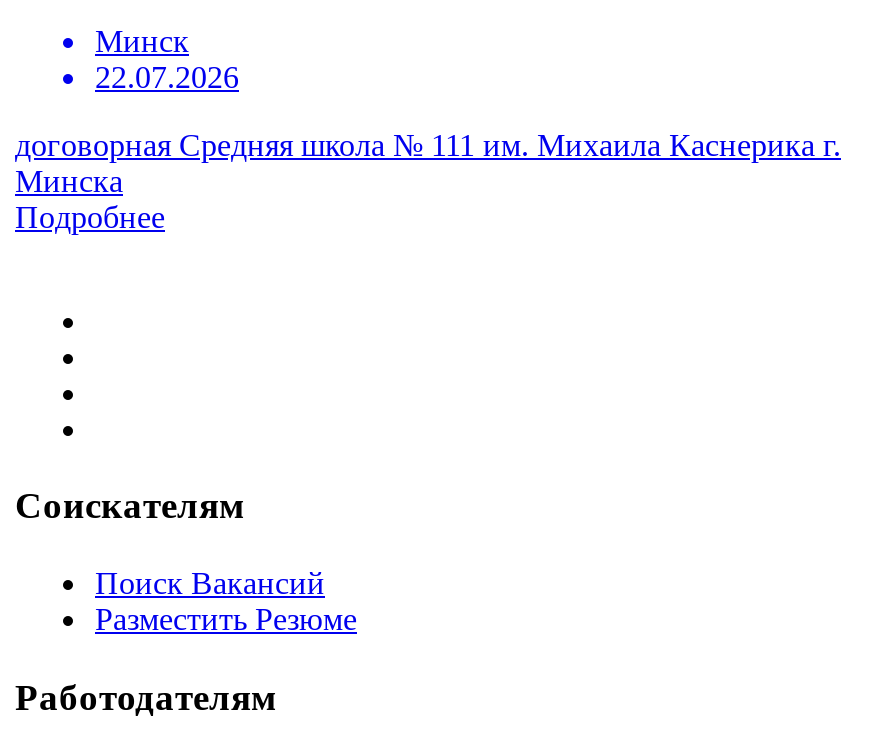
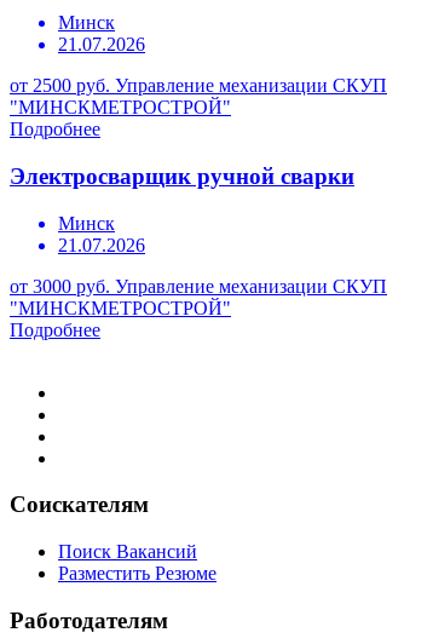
- 22.07.2026
- договорная Средняя школа № 111 им. Михаила Каснерика г.
- Минска
+ 21.07.2026
+ от 2500 руб. Управление механизации СКУП
+ "МИНСКМЕТРОСТРОЙ"
+ Подробнее
+ Электросварщик ручной сварки
+ Минск
+ 21.07.2026
+ от 3000 руб. Управление механизации СКУП
+ "МИНСКМЕТРОСТРОЙ"
